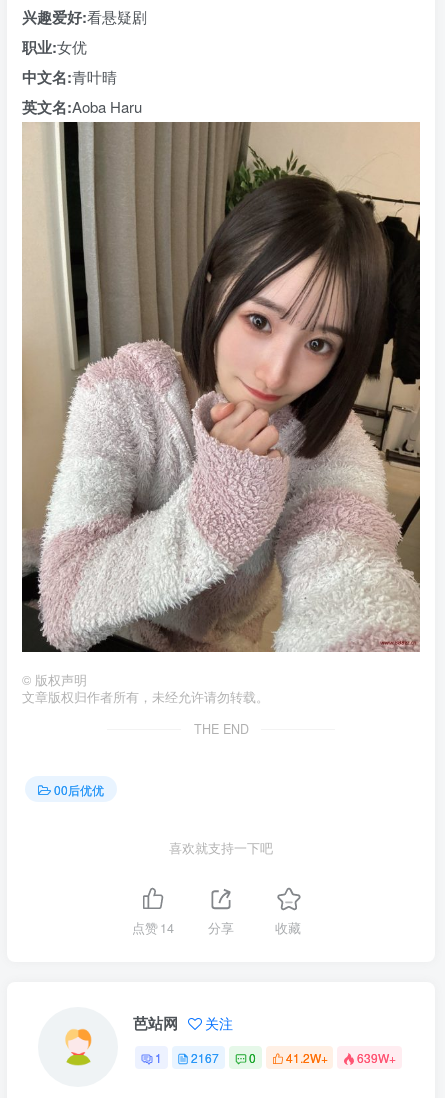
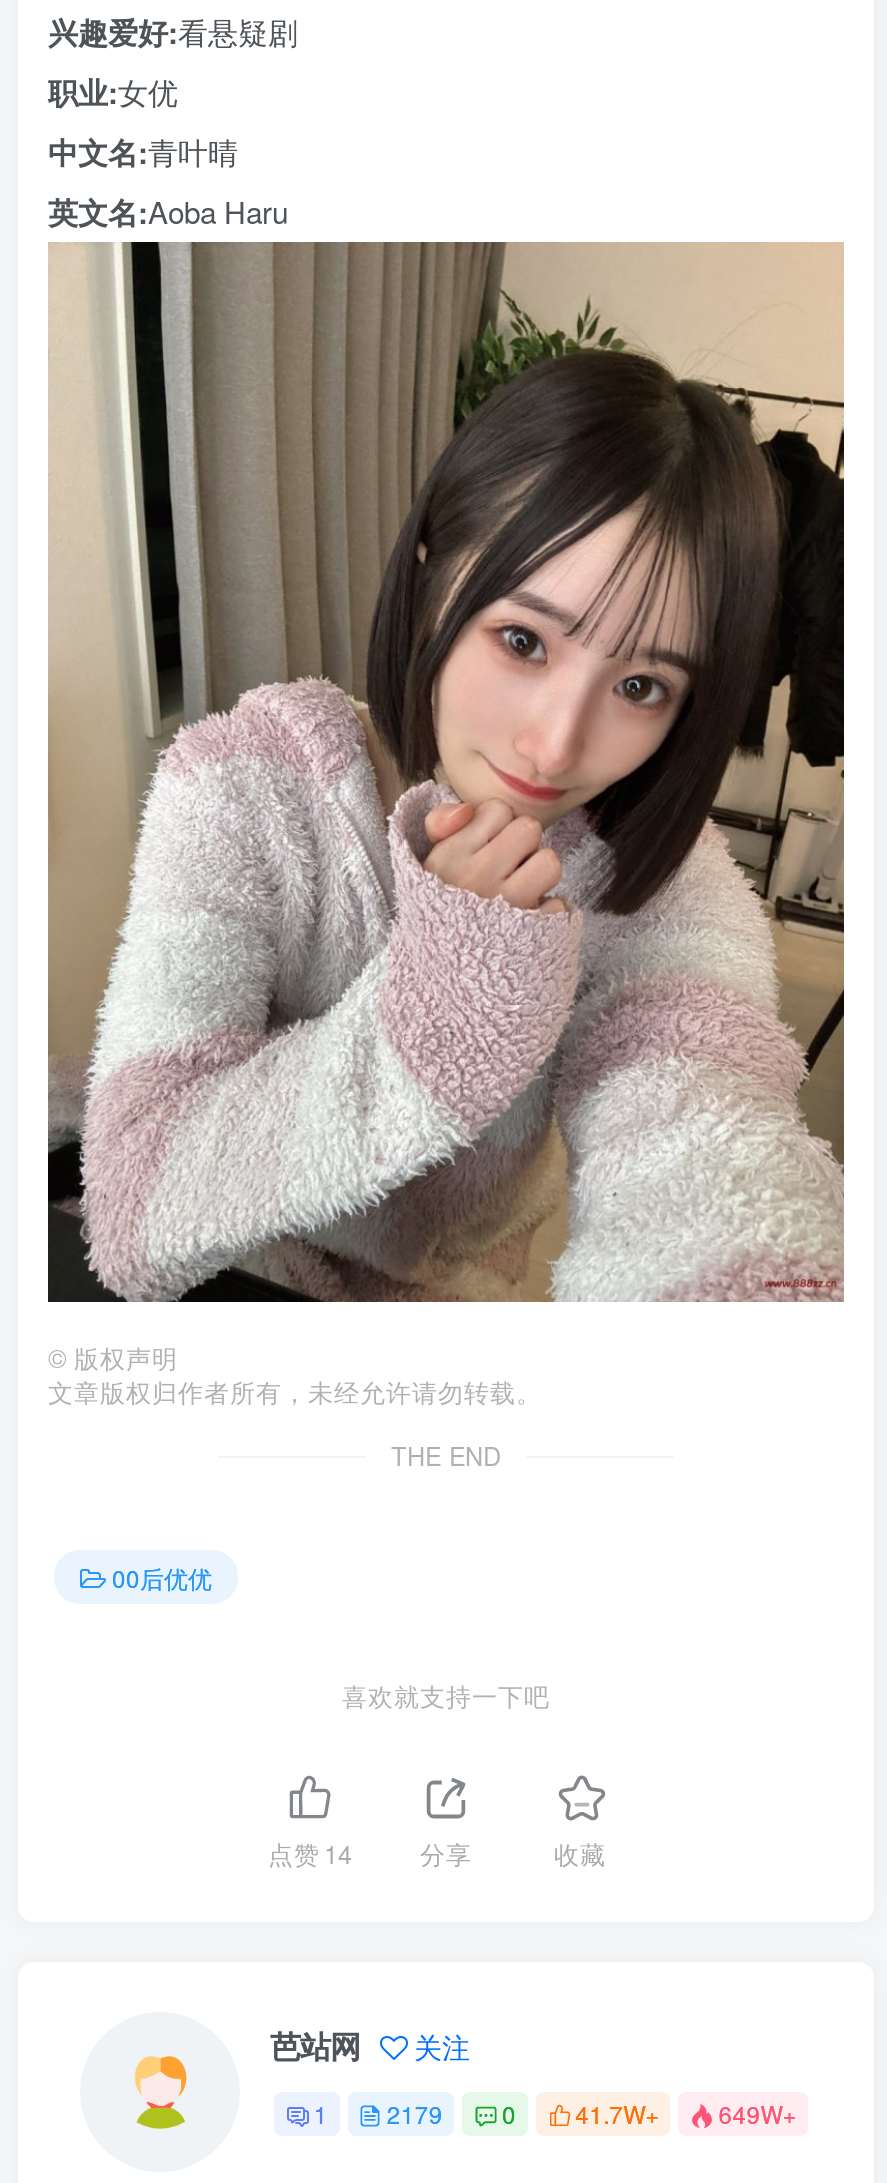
- 2167
+ 2179

- 41.2W+
- 639W+
+ 41.7W+
+ 649W+
